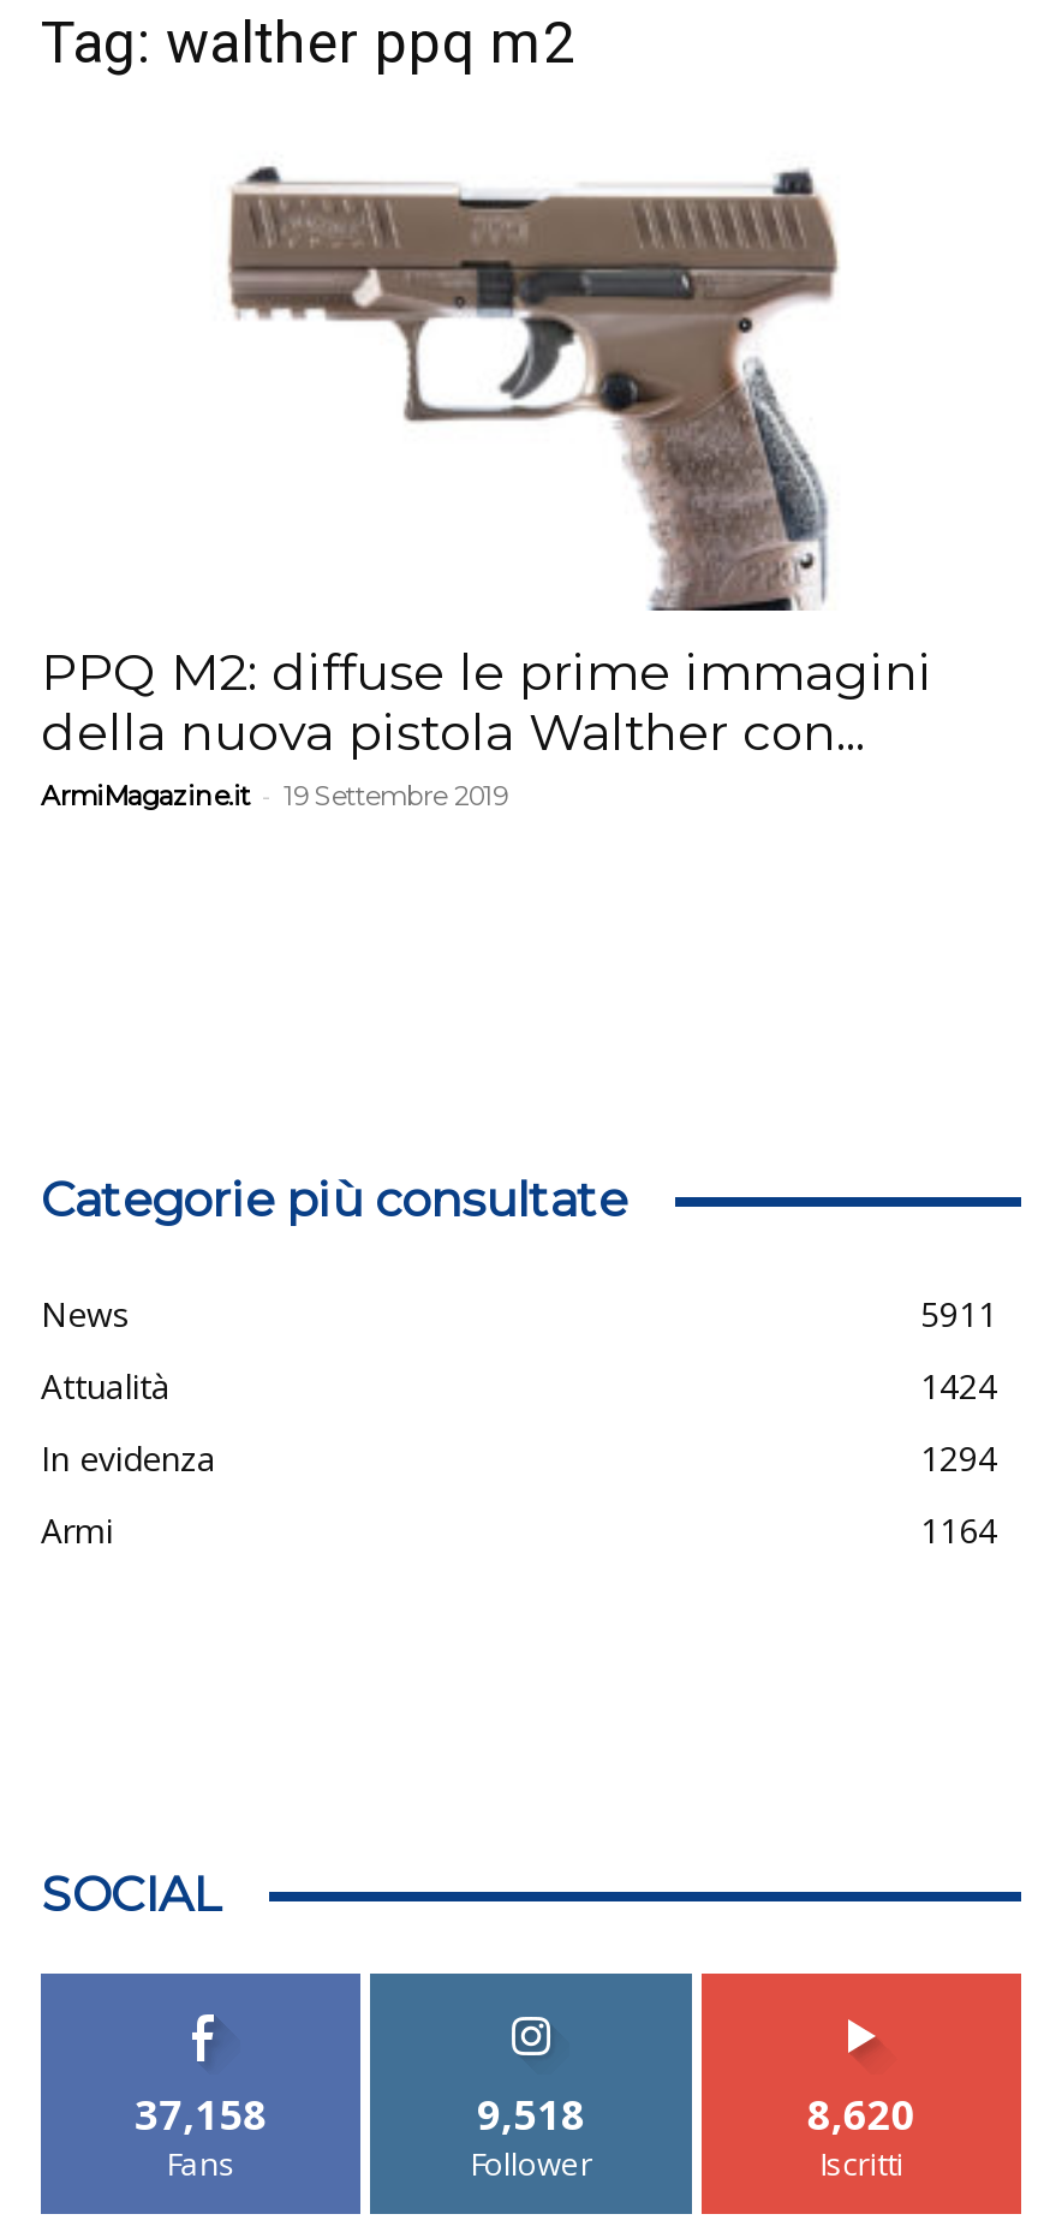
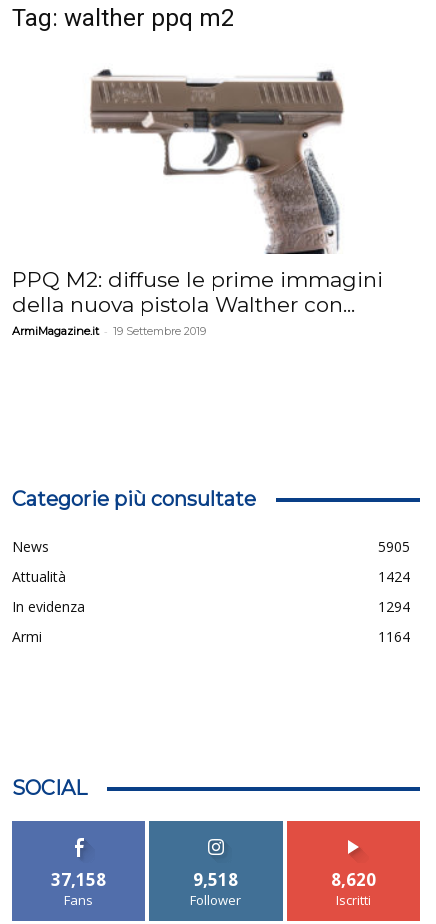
- 5911
+ 5905
